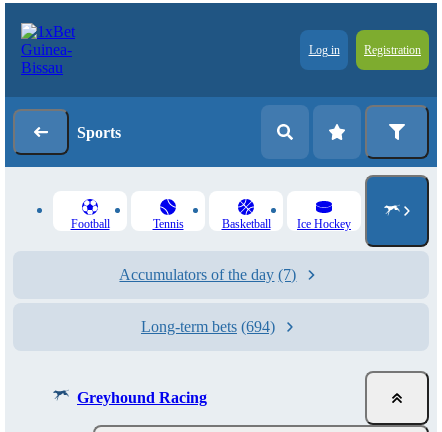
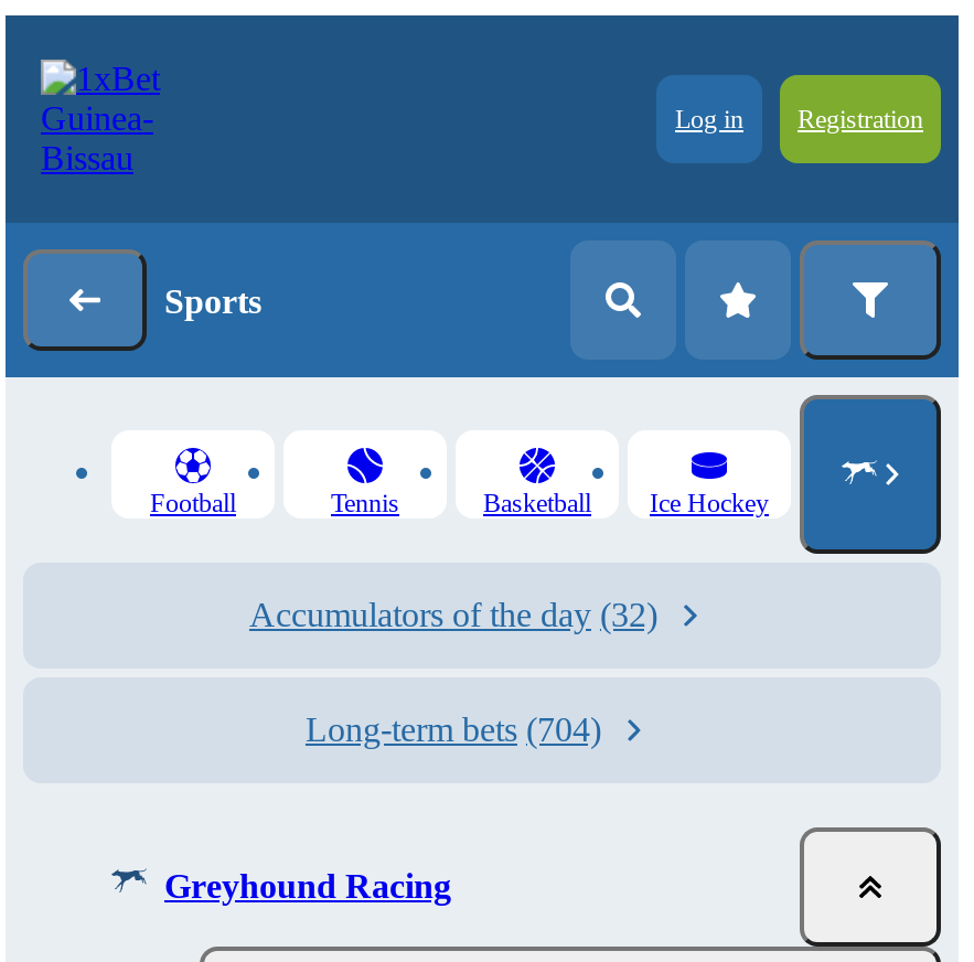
- Accumulators of the day (7)
+ Accumulators of the day (32)

- Long-term bets (694)
+ Long-term bets (704)
